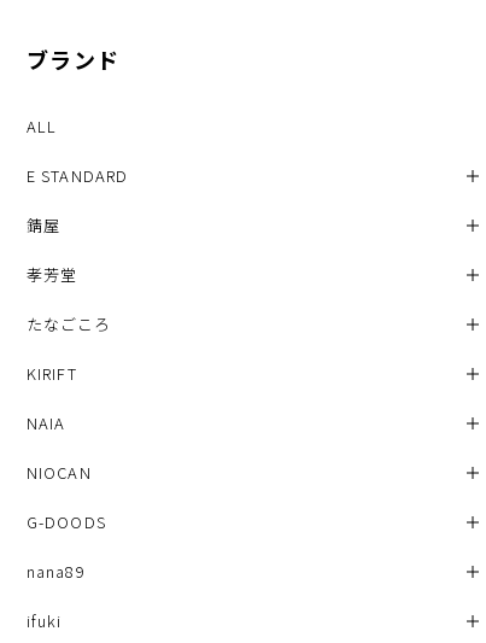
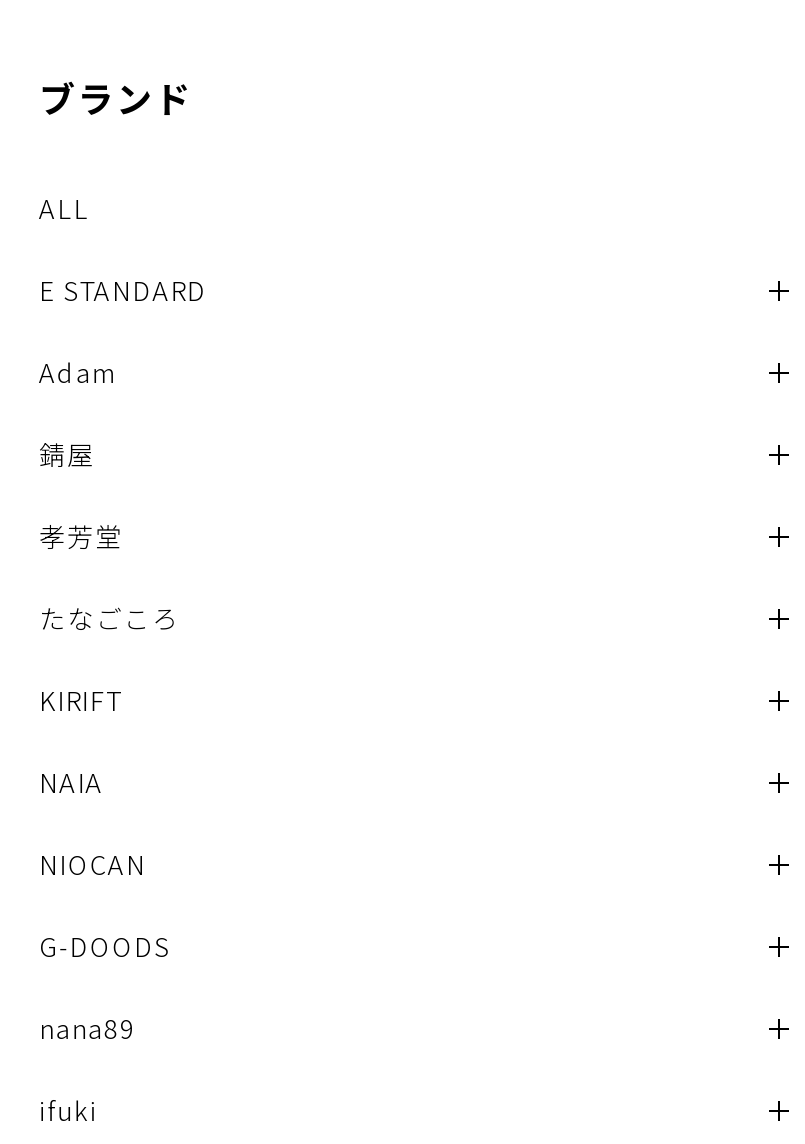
+ Adam
